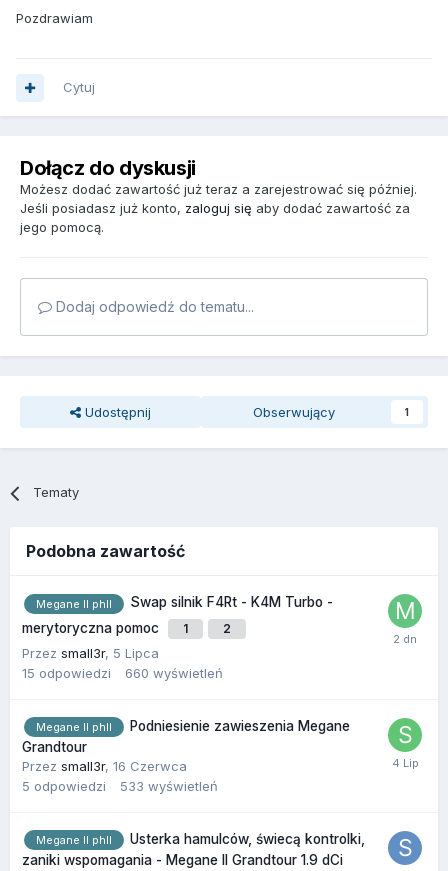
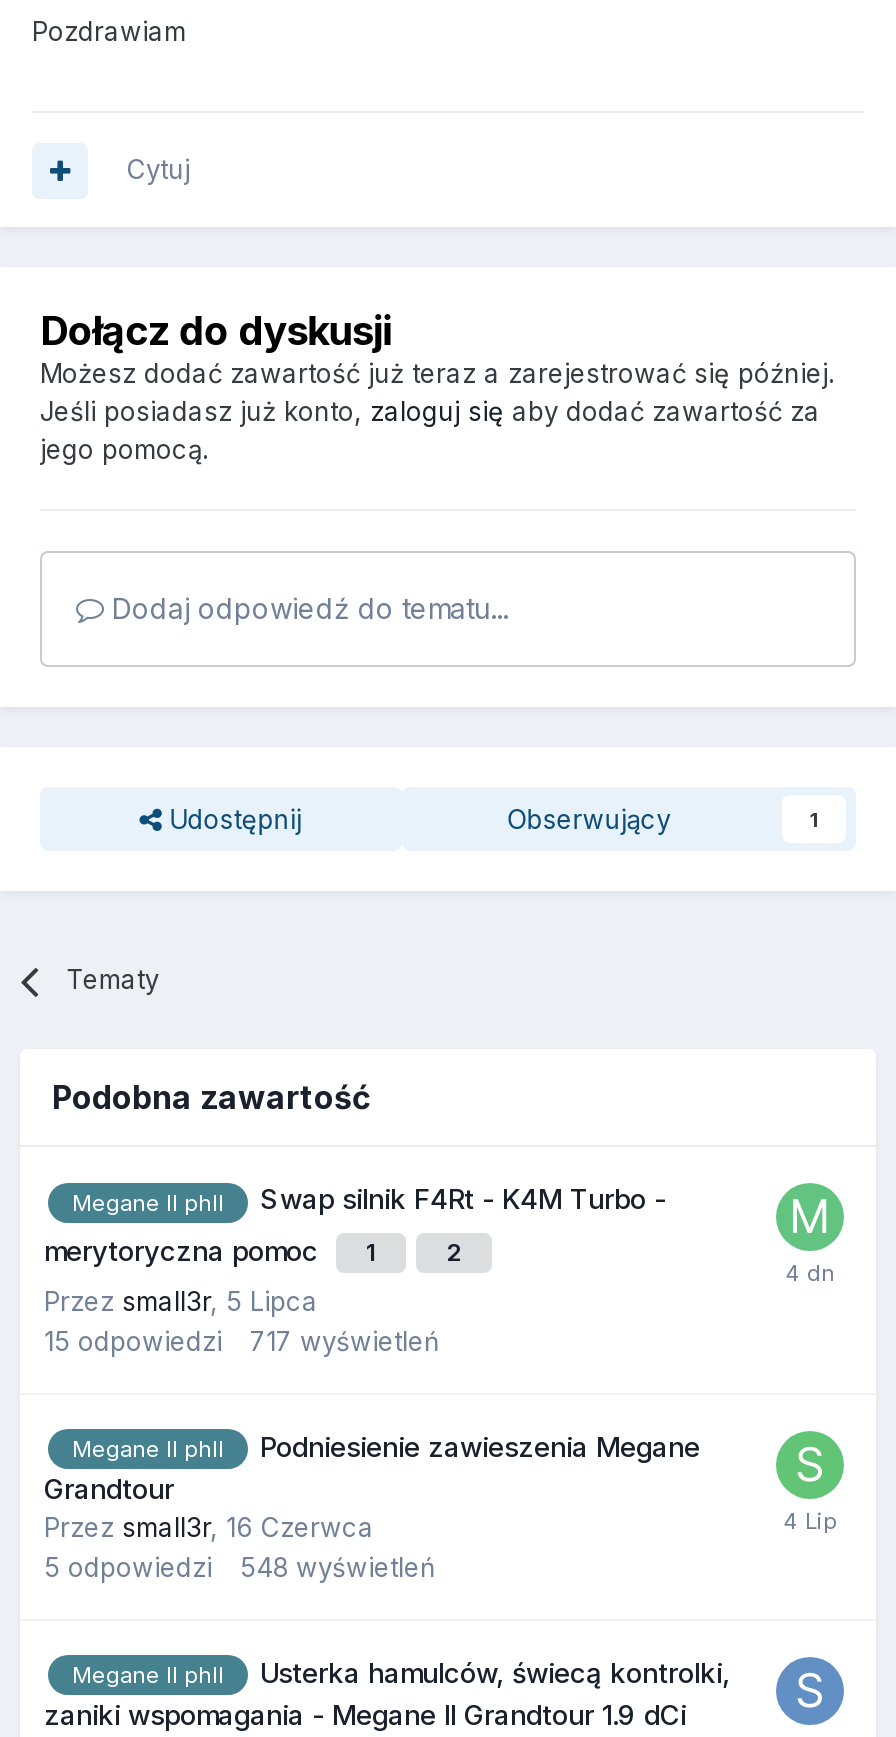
- 15 odpowiedzi 660 wyświetleń
+ 15 odpowiedzi 717 wyświetleń

- 5 odpowiedzi 533 wyświetleń
+ 5 odpowiedzi 548 wyświetleń
